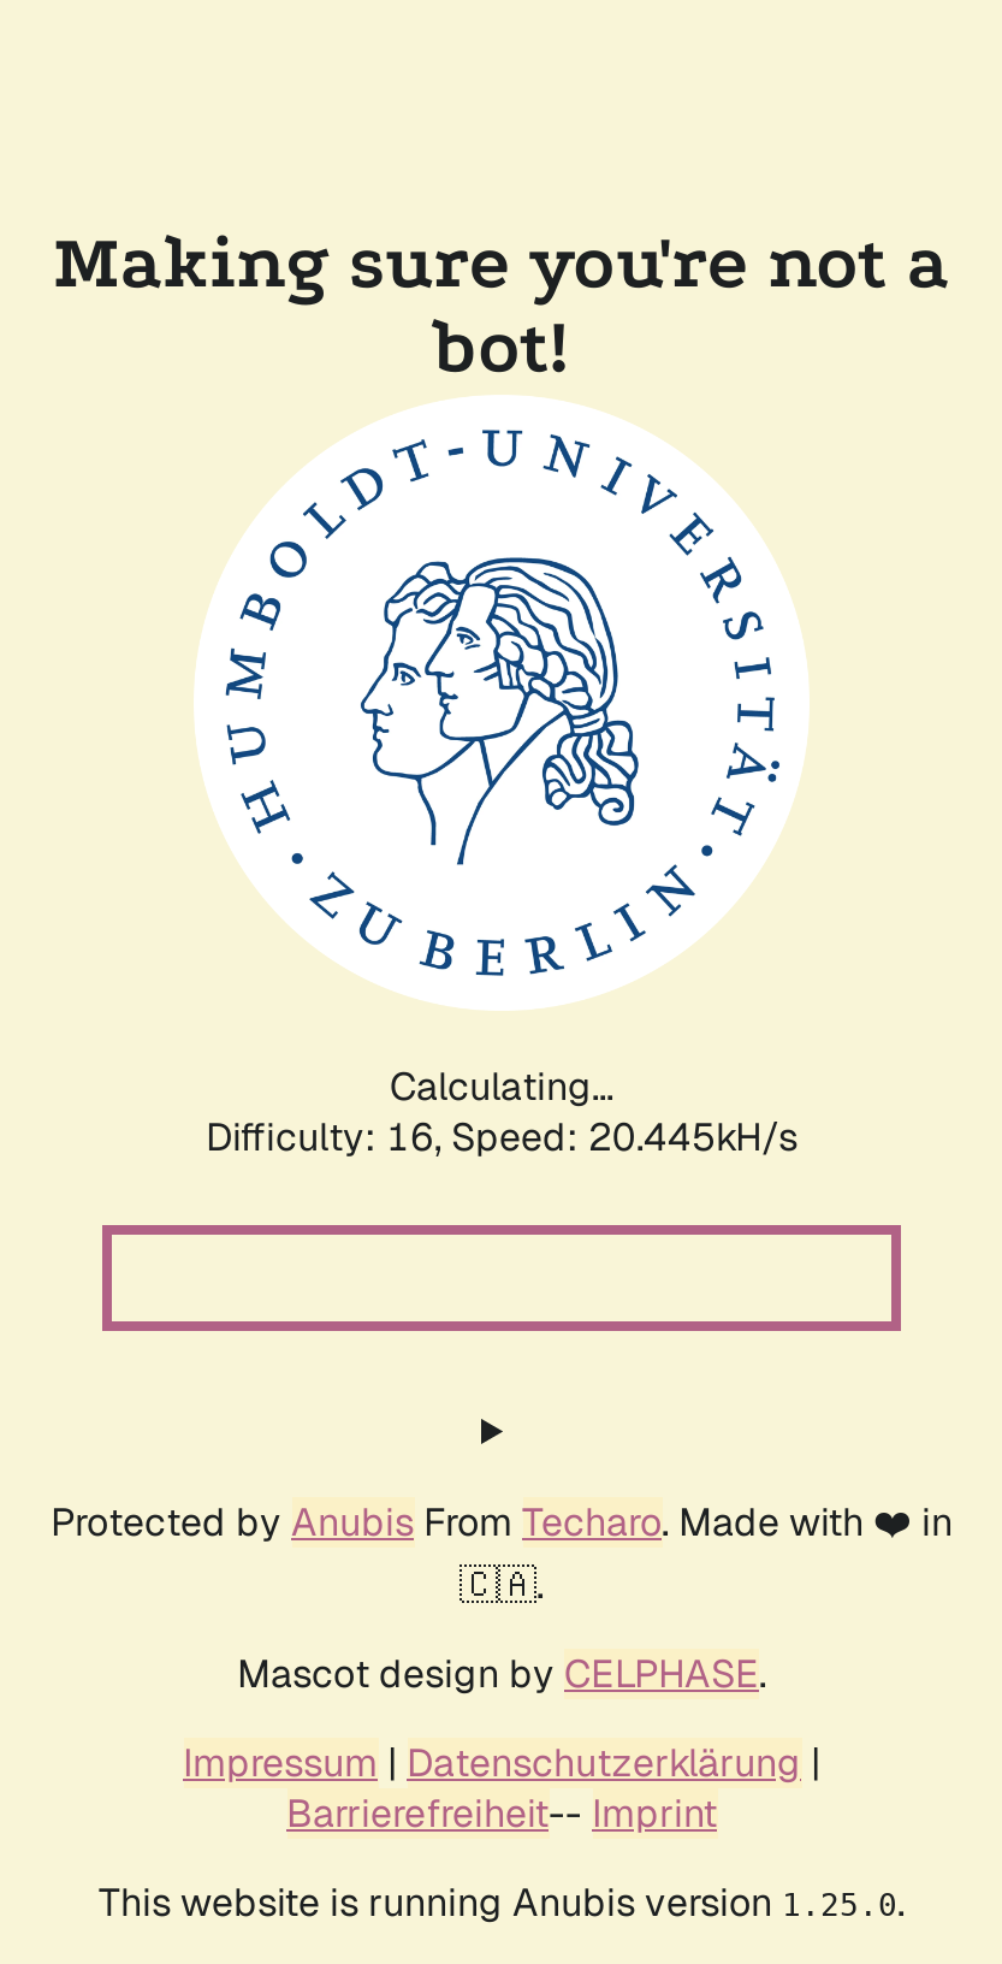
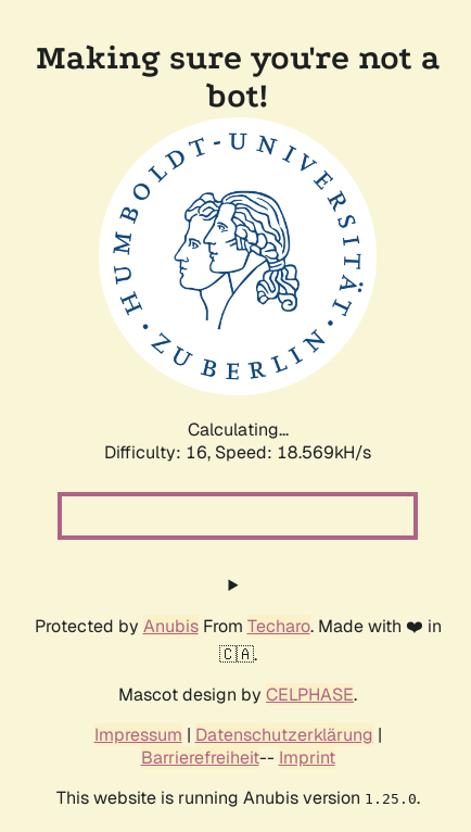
- Difficulty: 16, Speed: 20.445kH/s
+ Difficulty: 16, Speed: 18.569kH/s
